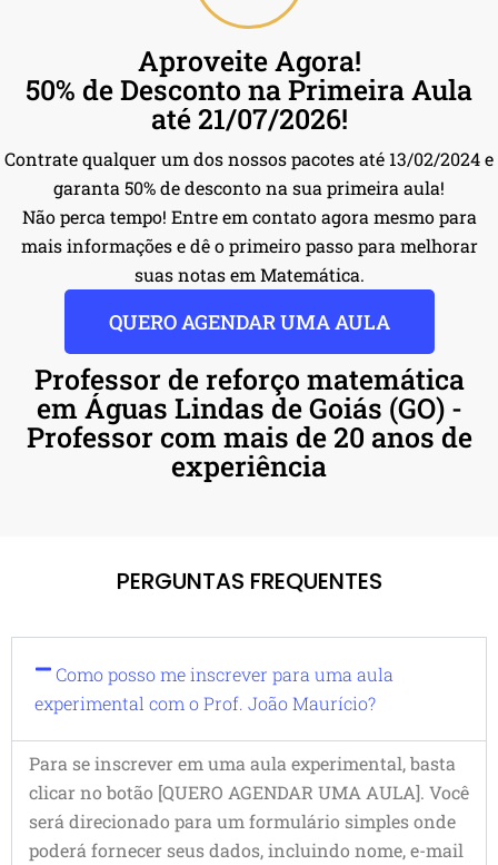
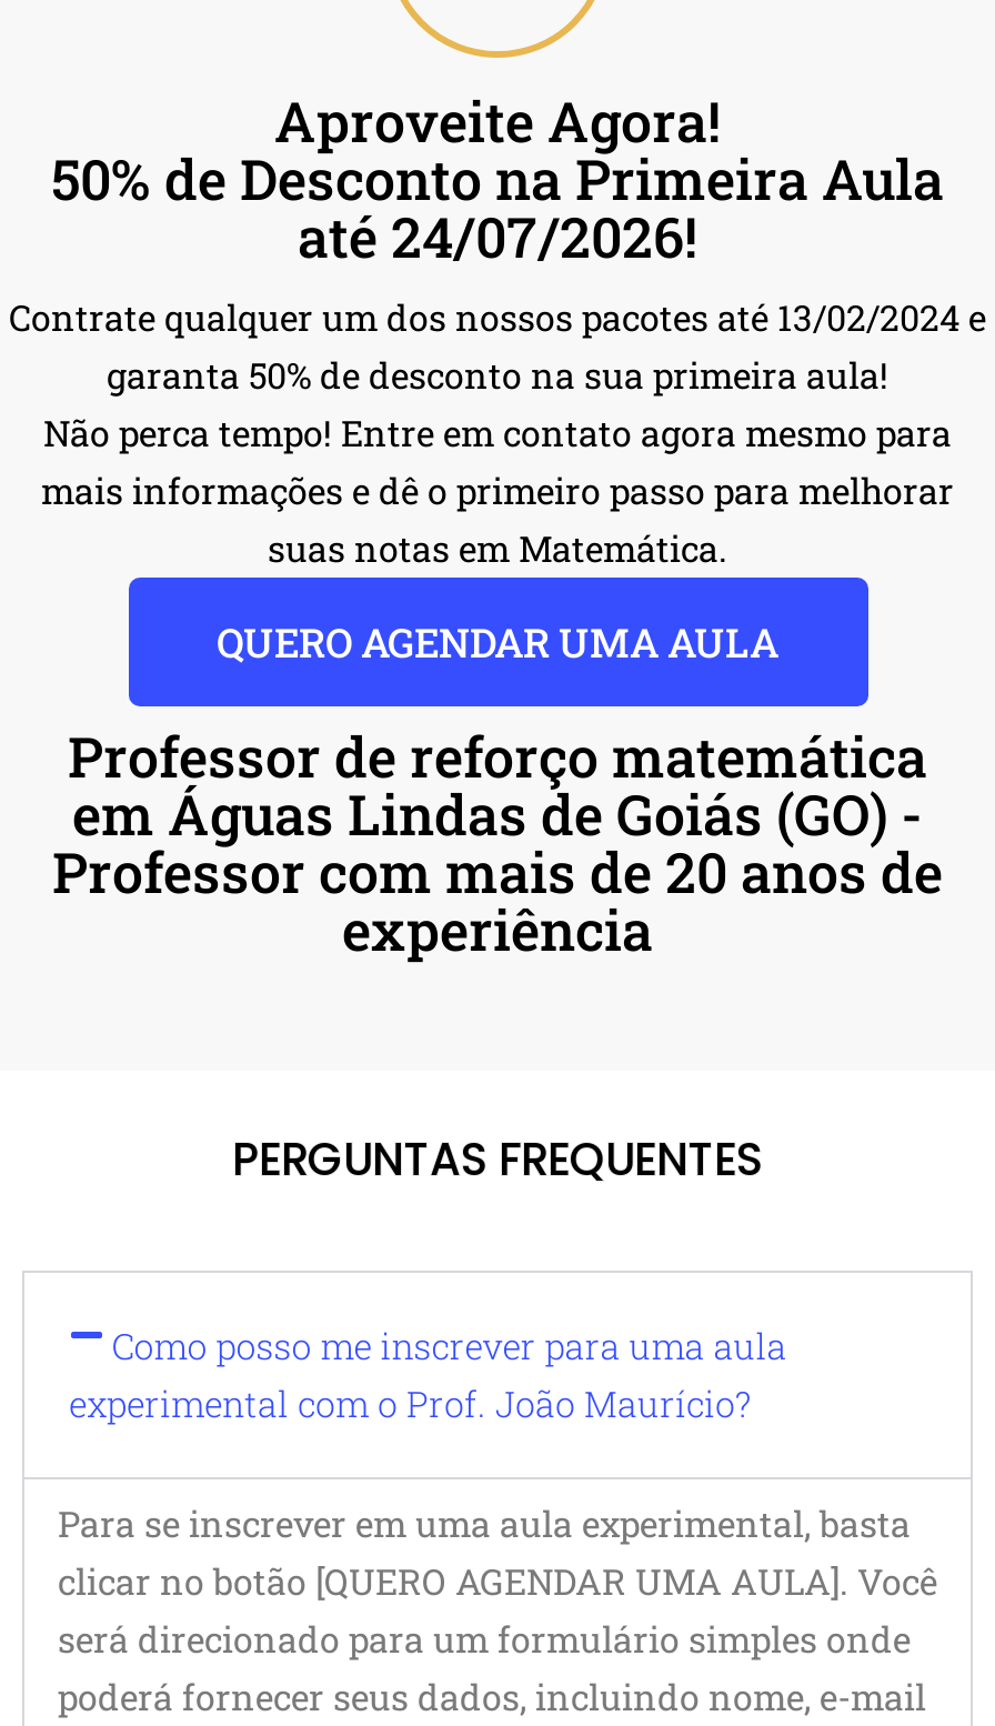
- até 21/07/2026!
+ até 24/07/2026!
